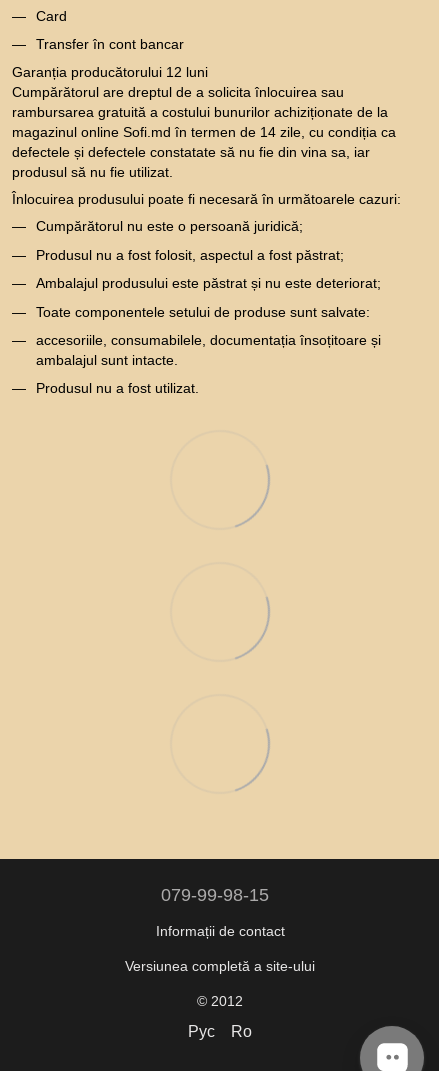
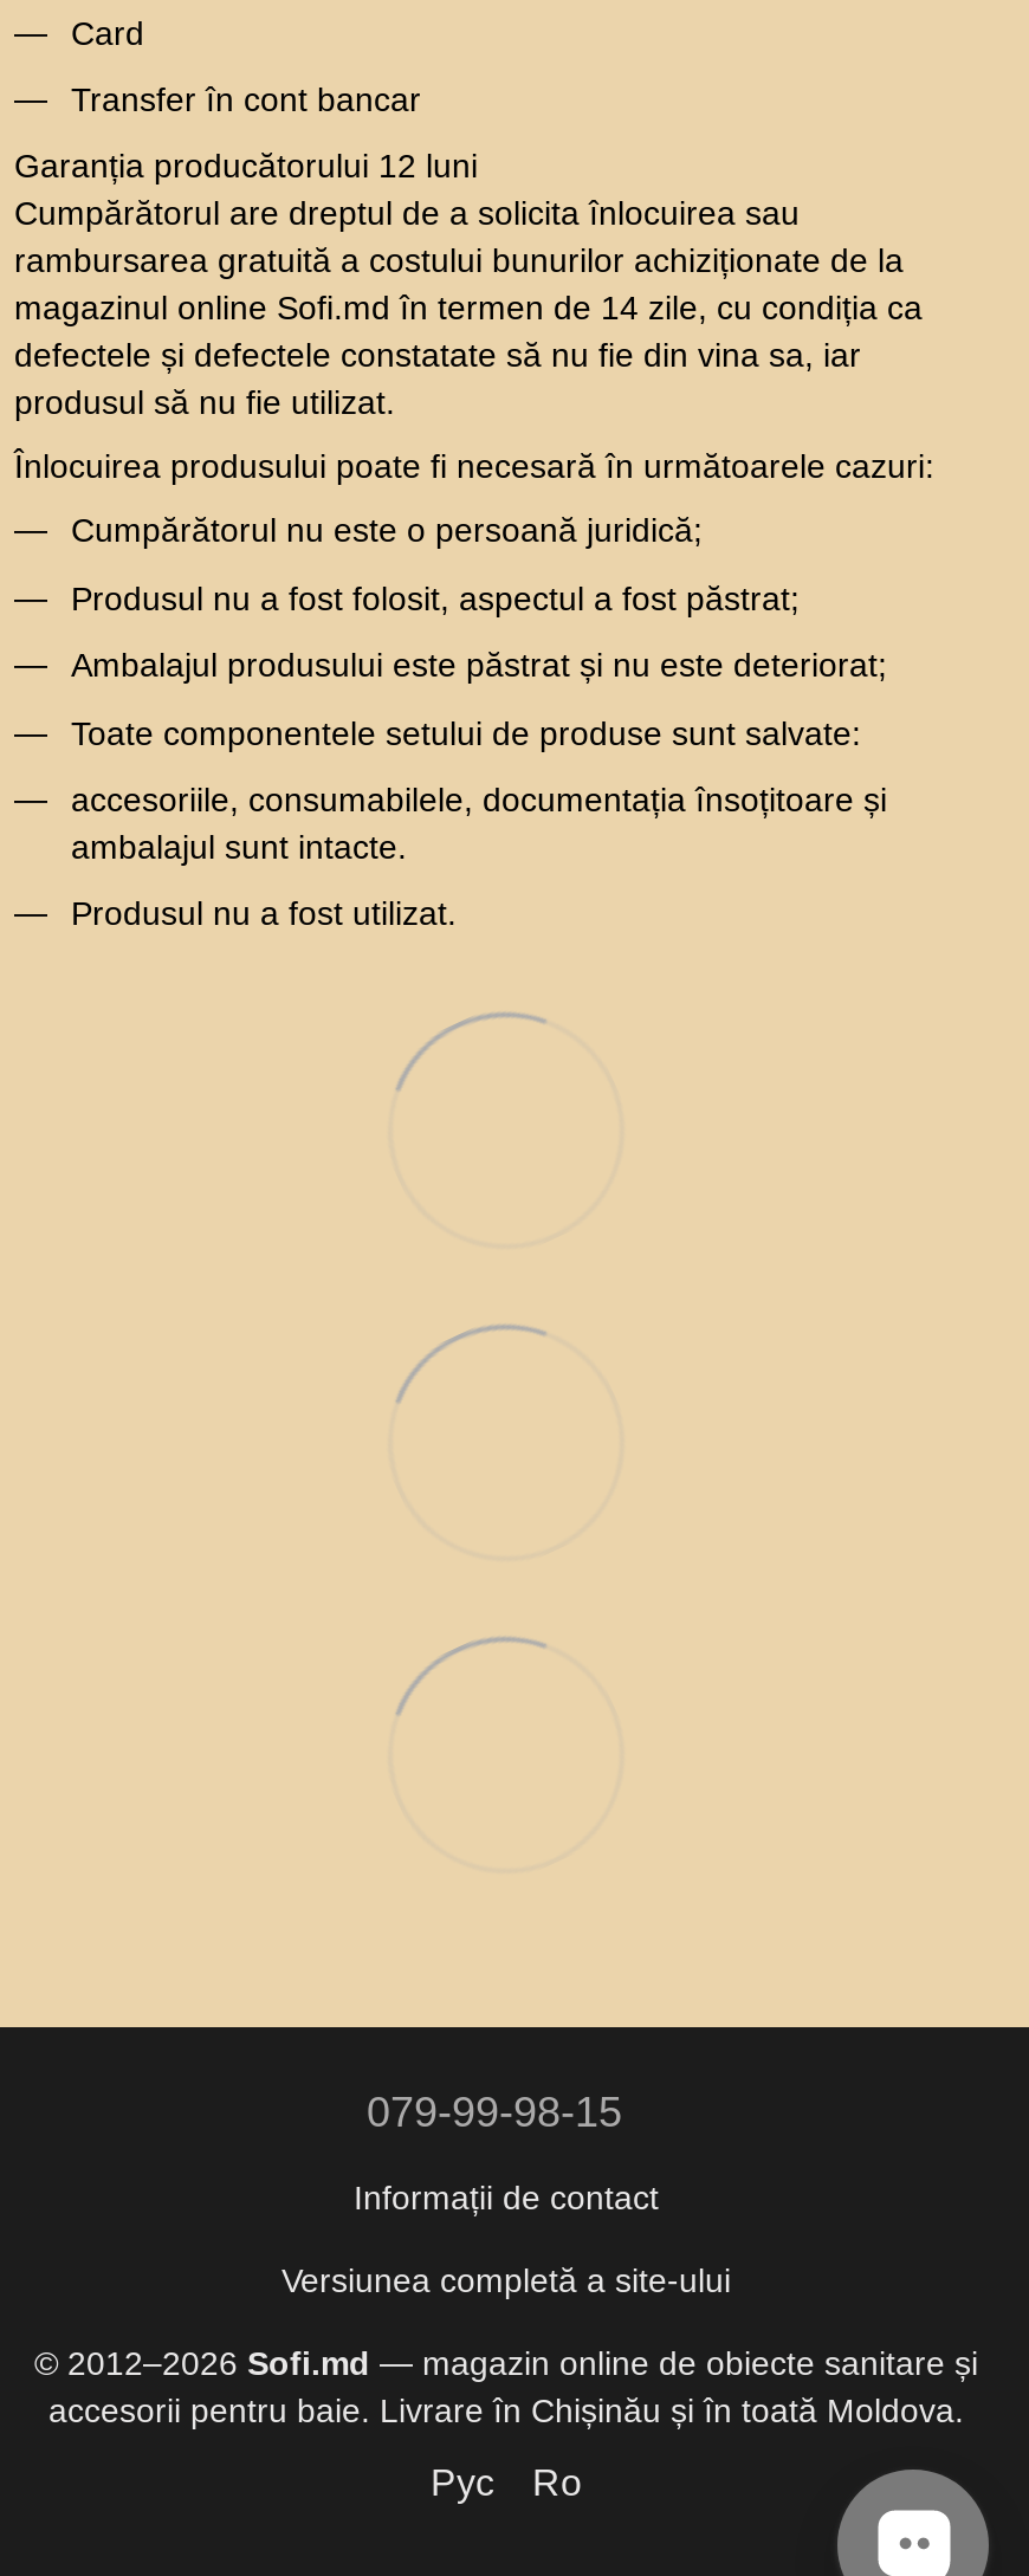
- © 2012
+ © 2012–2026 Sofi.md — magazin online de obiecte sanitare și
+ accesorii pentru baie. Livrare în Chișinău și în toată Moldova.
